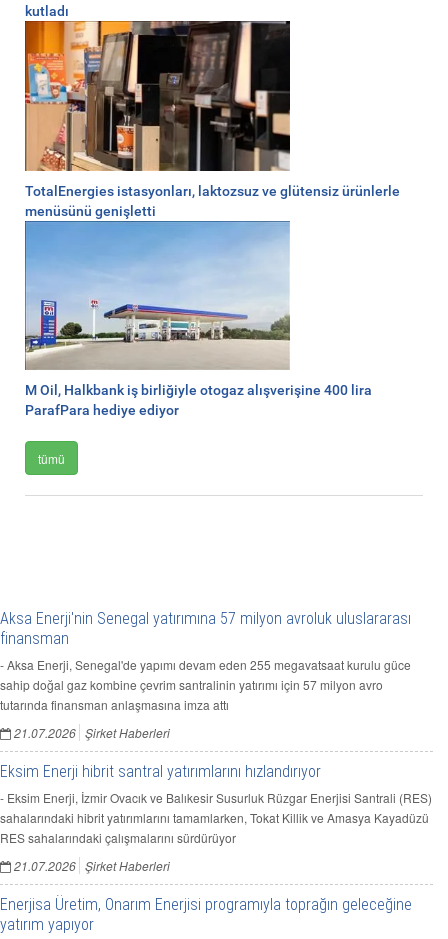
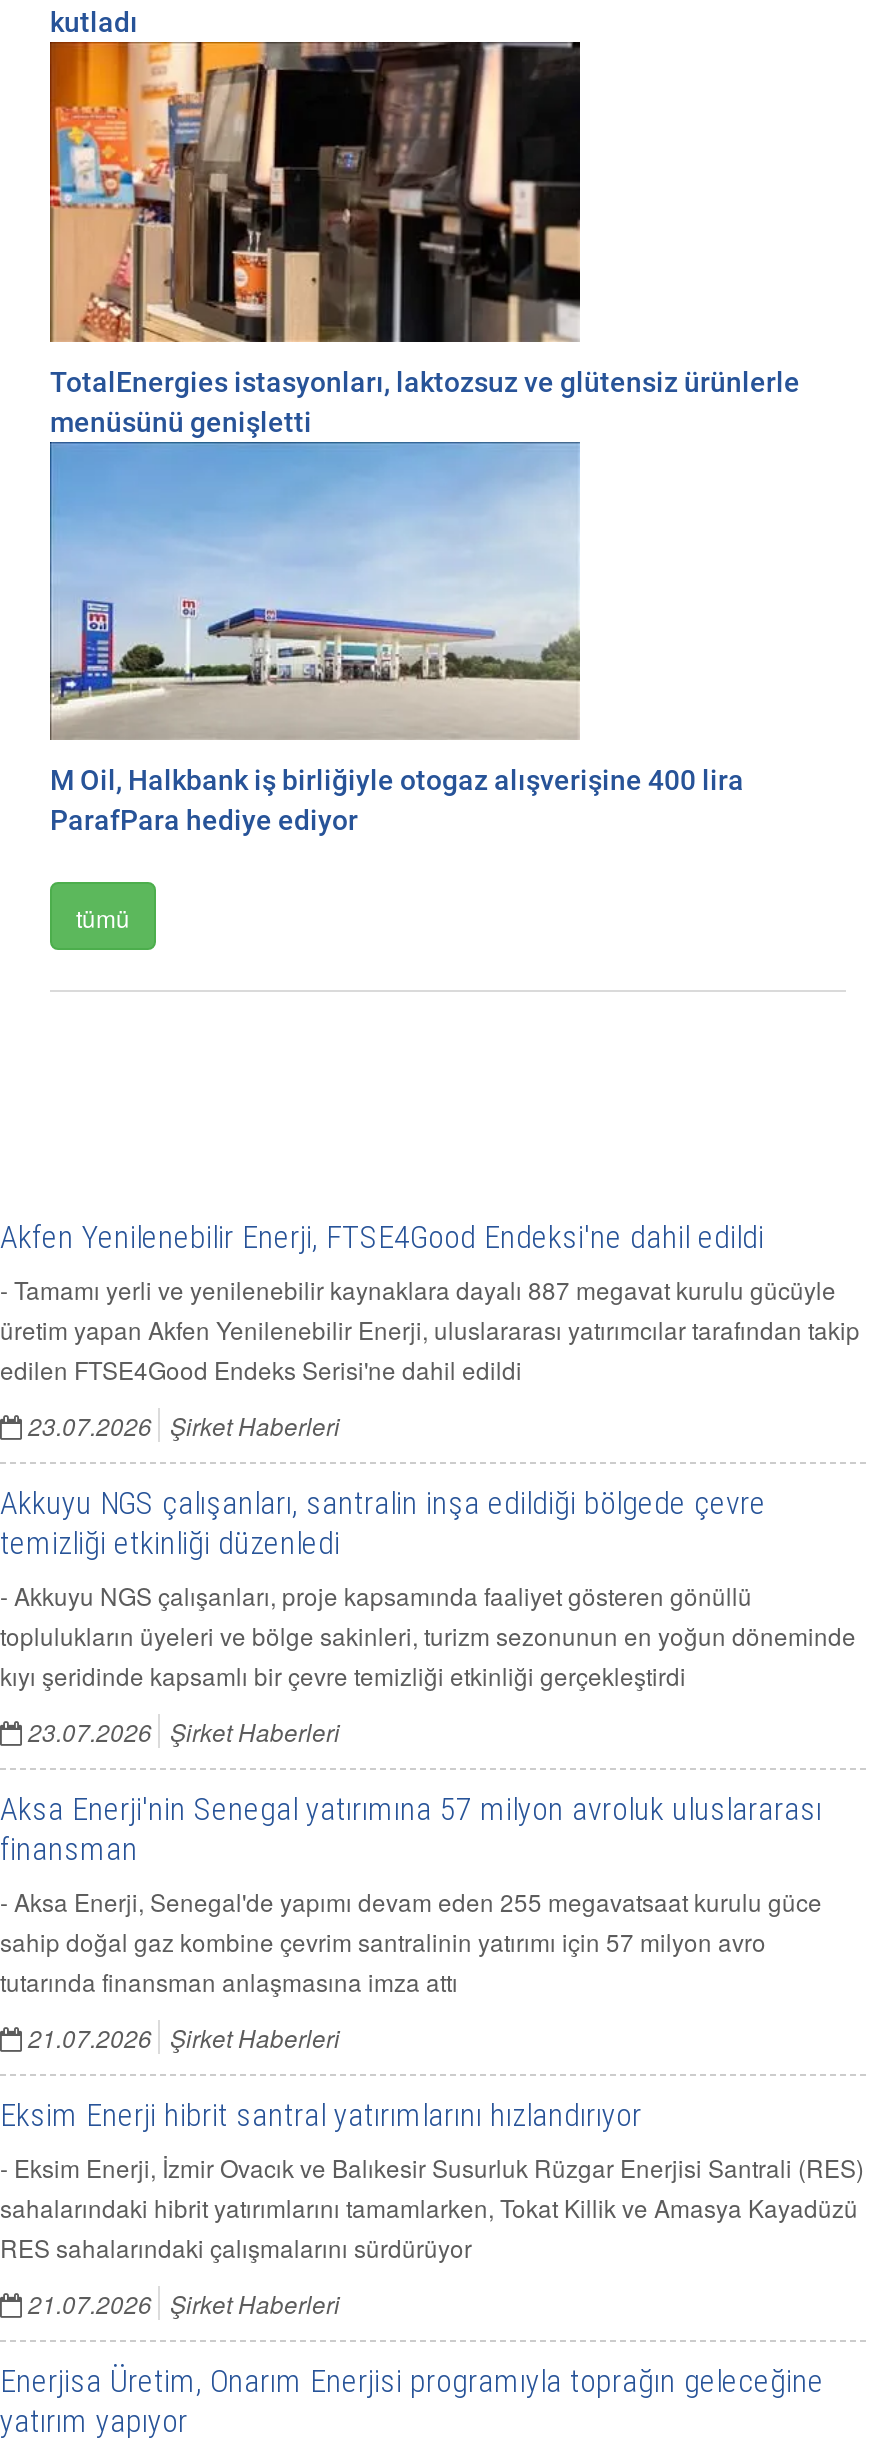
+ Akfen Yenilenebilir Enerji, FTSE4Good Endeksi'ne dahil edildi
+ - Tamamı yerli ve yenilenebilir kaynaklara dayalı 887 megavat kurulu gücüyle
+ üretim yapan Akfen Yenilenebilir Enerji, uluslararası yatırımcılar tarafından takip
+ edilen FTSE4Good Endeks Serisi'ne dahil edildi
+ 23.07.2026 Şirket Haberleri
+ Akkuyu NGS çalışanları, santralin inşa edildiği bölgede çevre
+ temizliği etkinliği düzenledi
+ - Akkuyu NGS çalışanları, proje kapsamında faaliyet gösteren gönüllü
+ toplulukların üyeleri ve bölge sakinleri, turizm sezonunun en yoğun döneminde
+ kıyı şeridinde kapsamlı bir çevre temizliği etkinliği gerçekleştirdi
+ 23.07.2026 Şirket Haberleri
